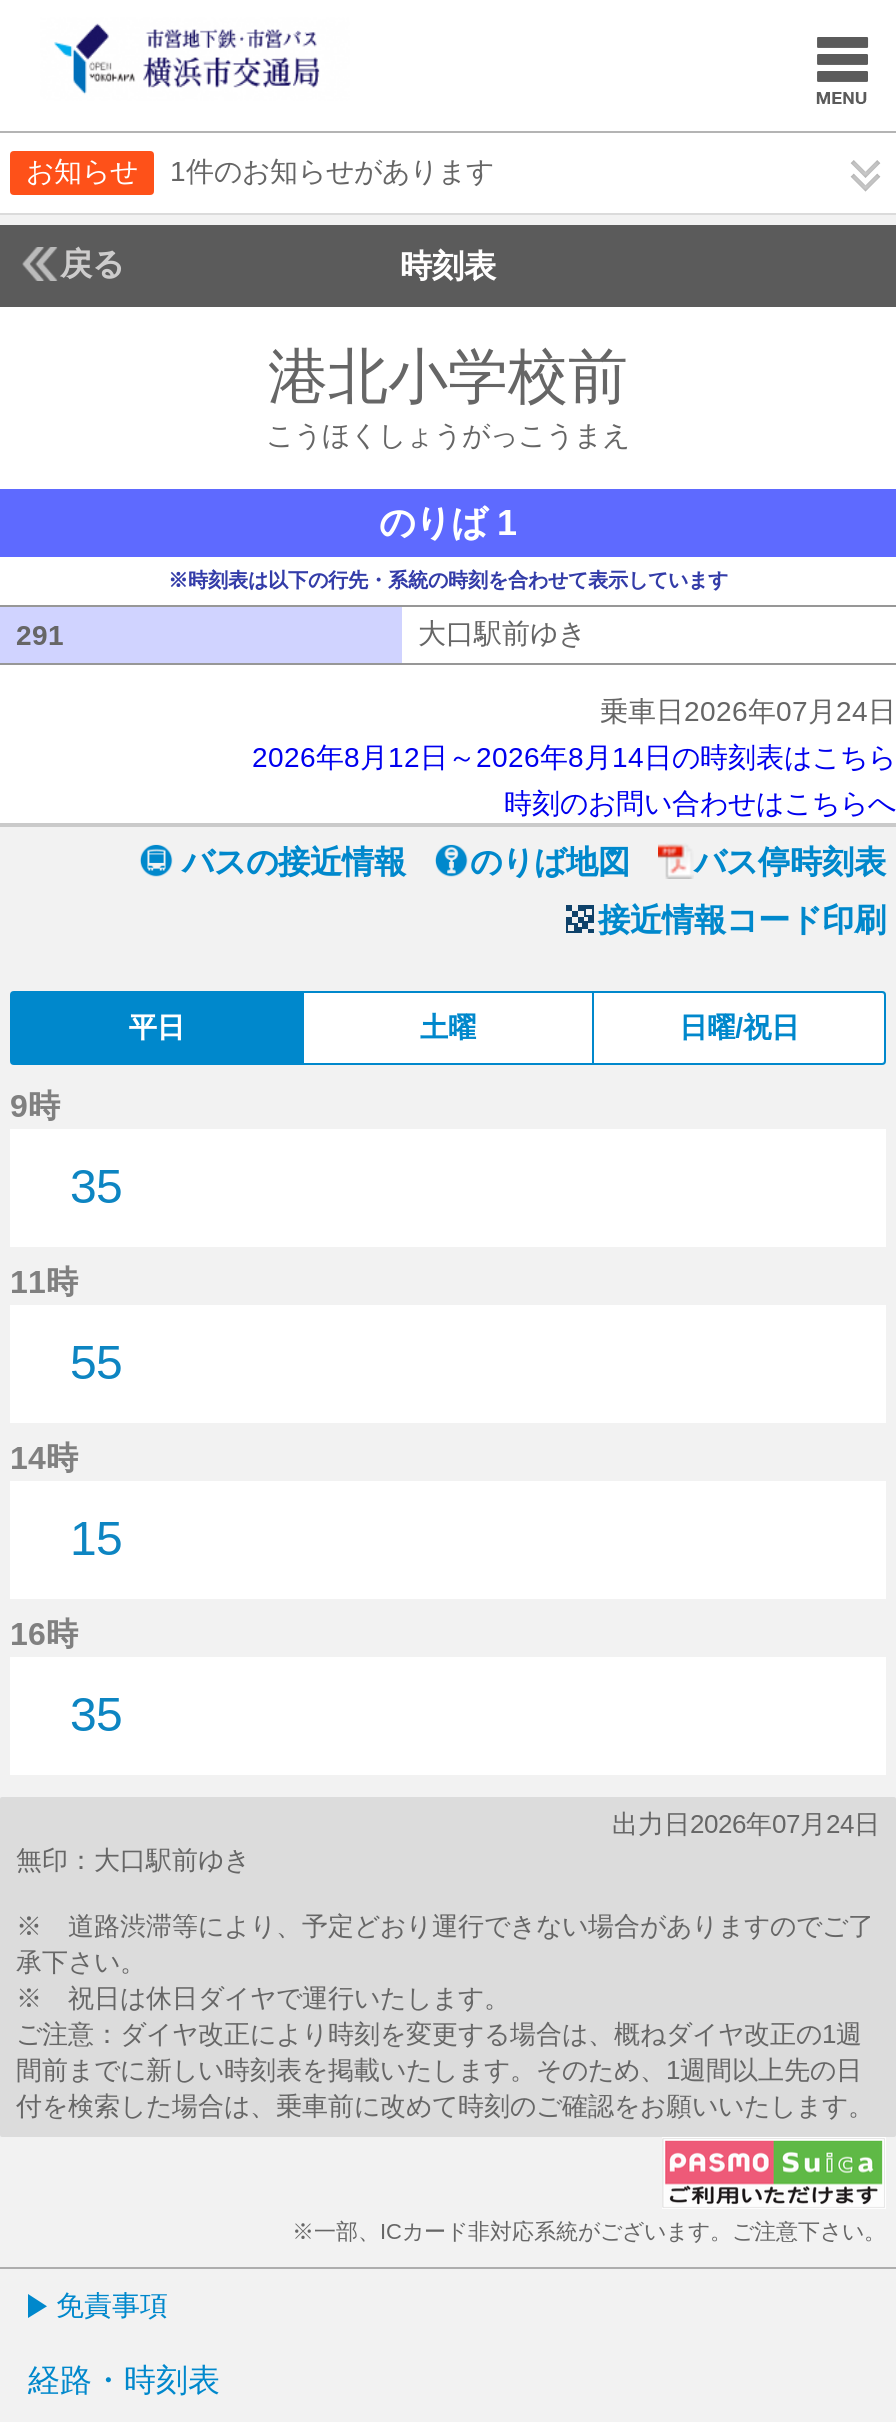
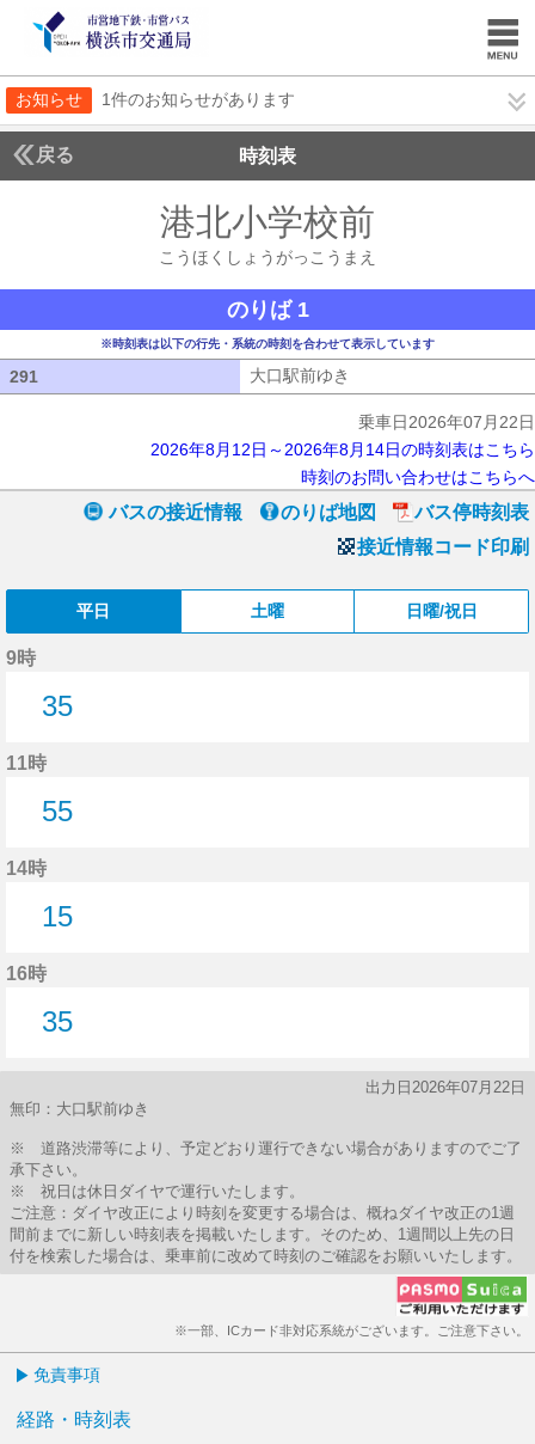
- 乗車日2026年07月24日
+ 乗車日2026年07月22日

- 出力日2026年07月24日
+ 出力日2026年07月22日
